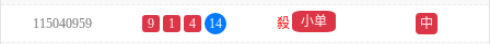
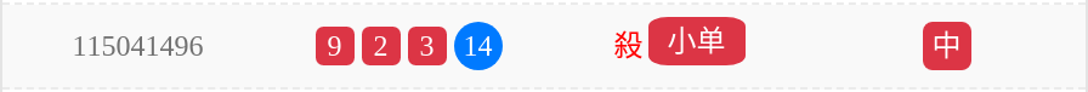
- 115040959
+ 115041496

- 1
+ 2

- 4
+ 3
